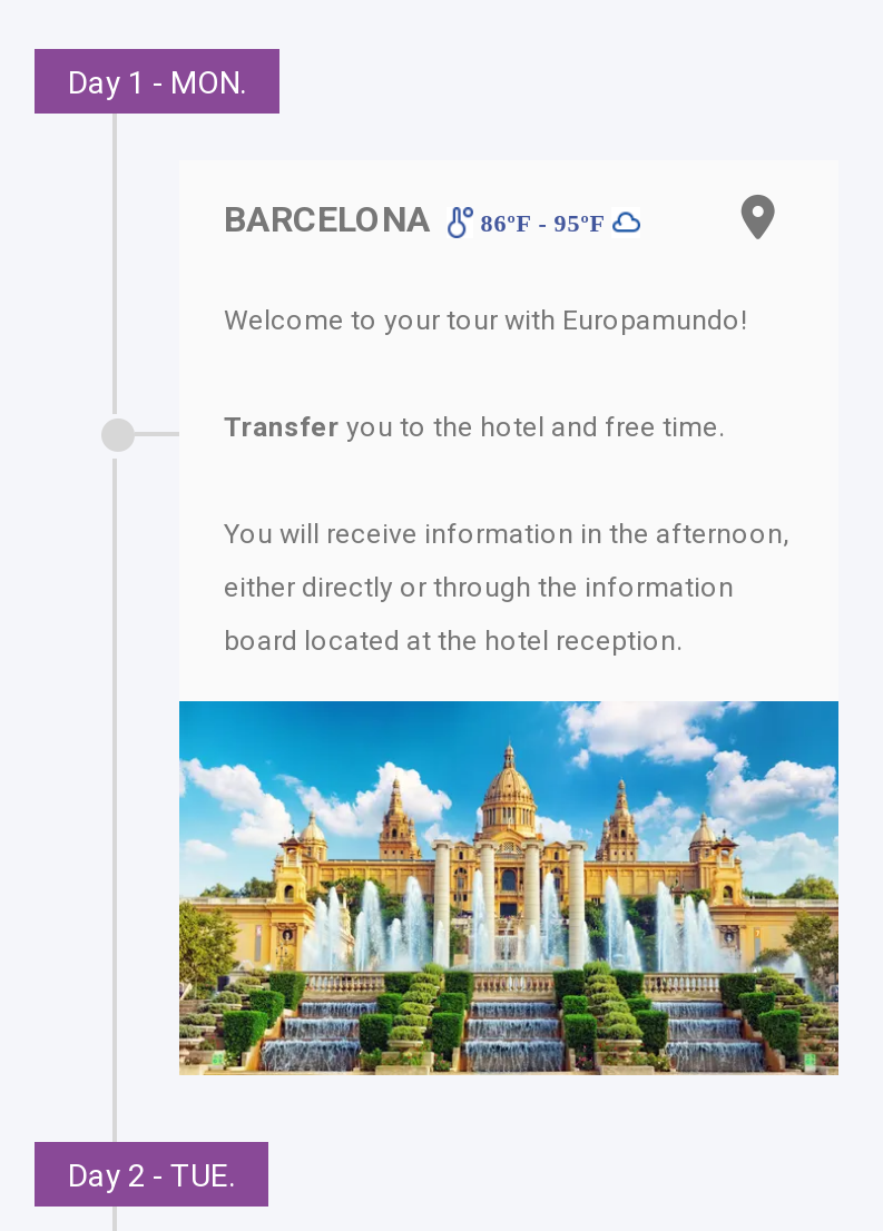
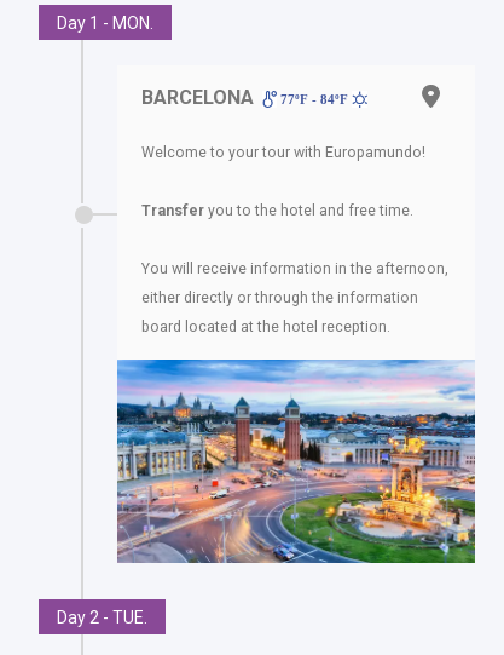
- BARCELONA 86ºF - 95ºF
+ BARCELONA 77ºF - 84ºF

- [image]
+ [image]
